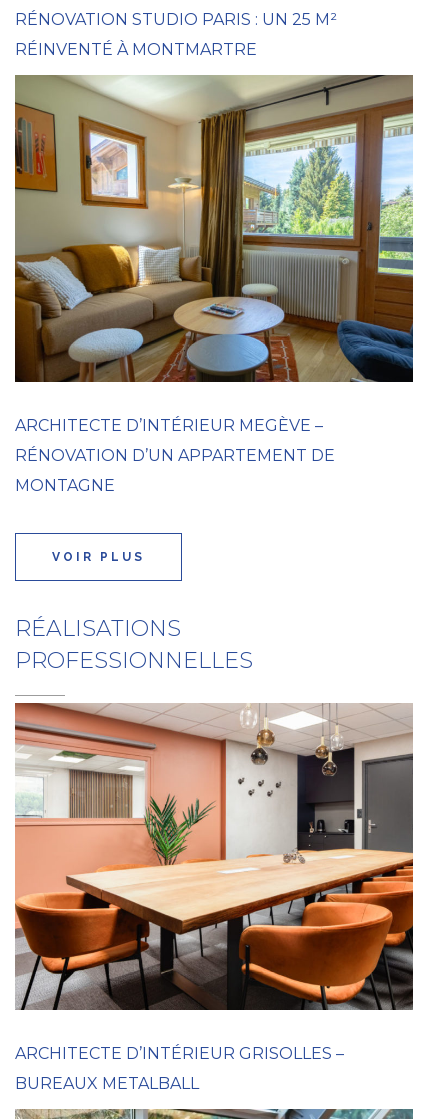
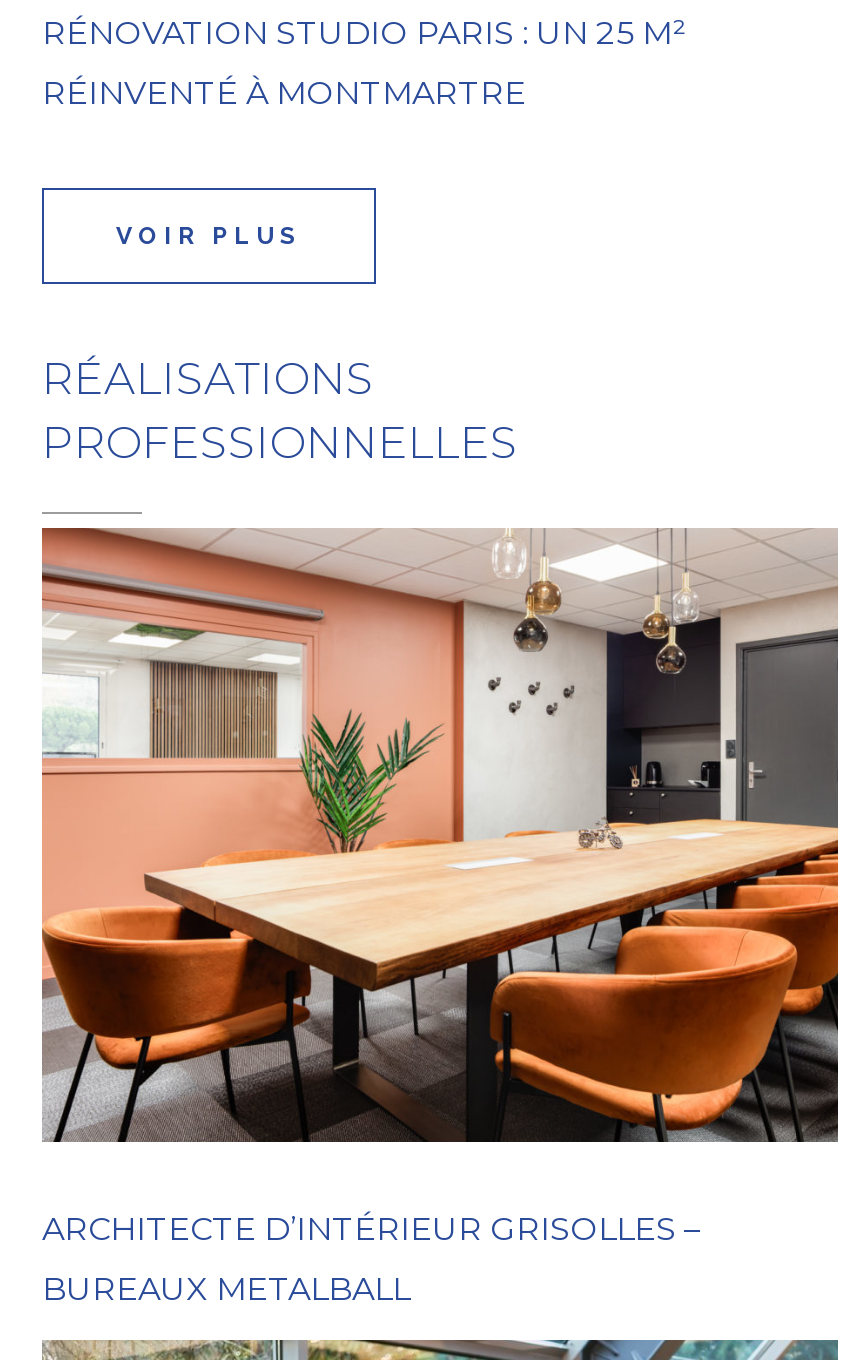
- [image]
- ARCHITECTE D’INTÉRIEUR MEGÈVE –
- RÉNOVATION D’UN APPARTEMENT DE
- MONTAGNE
